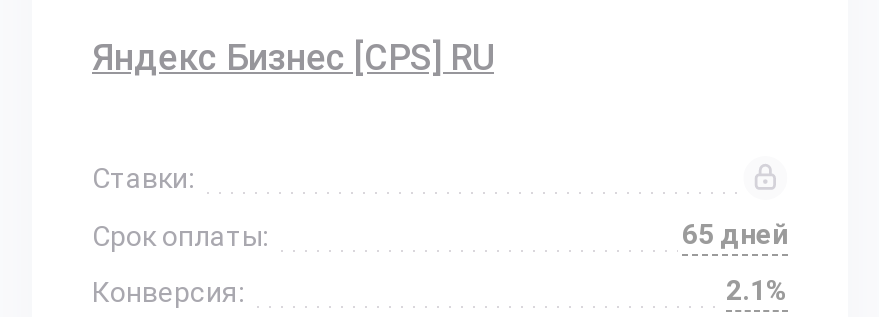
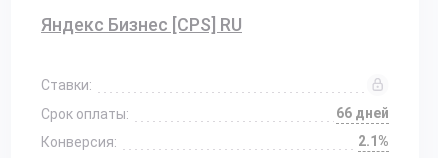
- 65 дней
+ 66 дней
